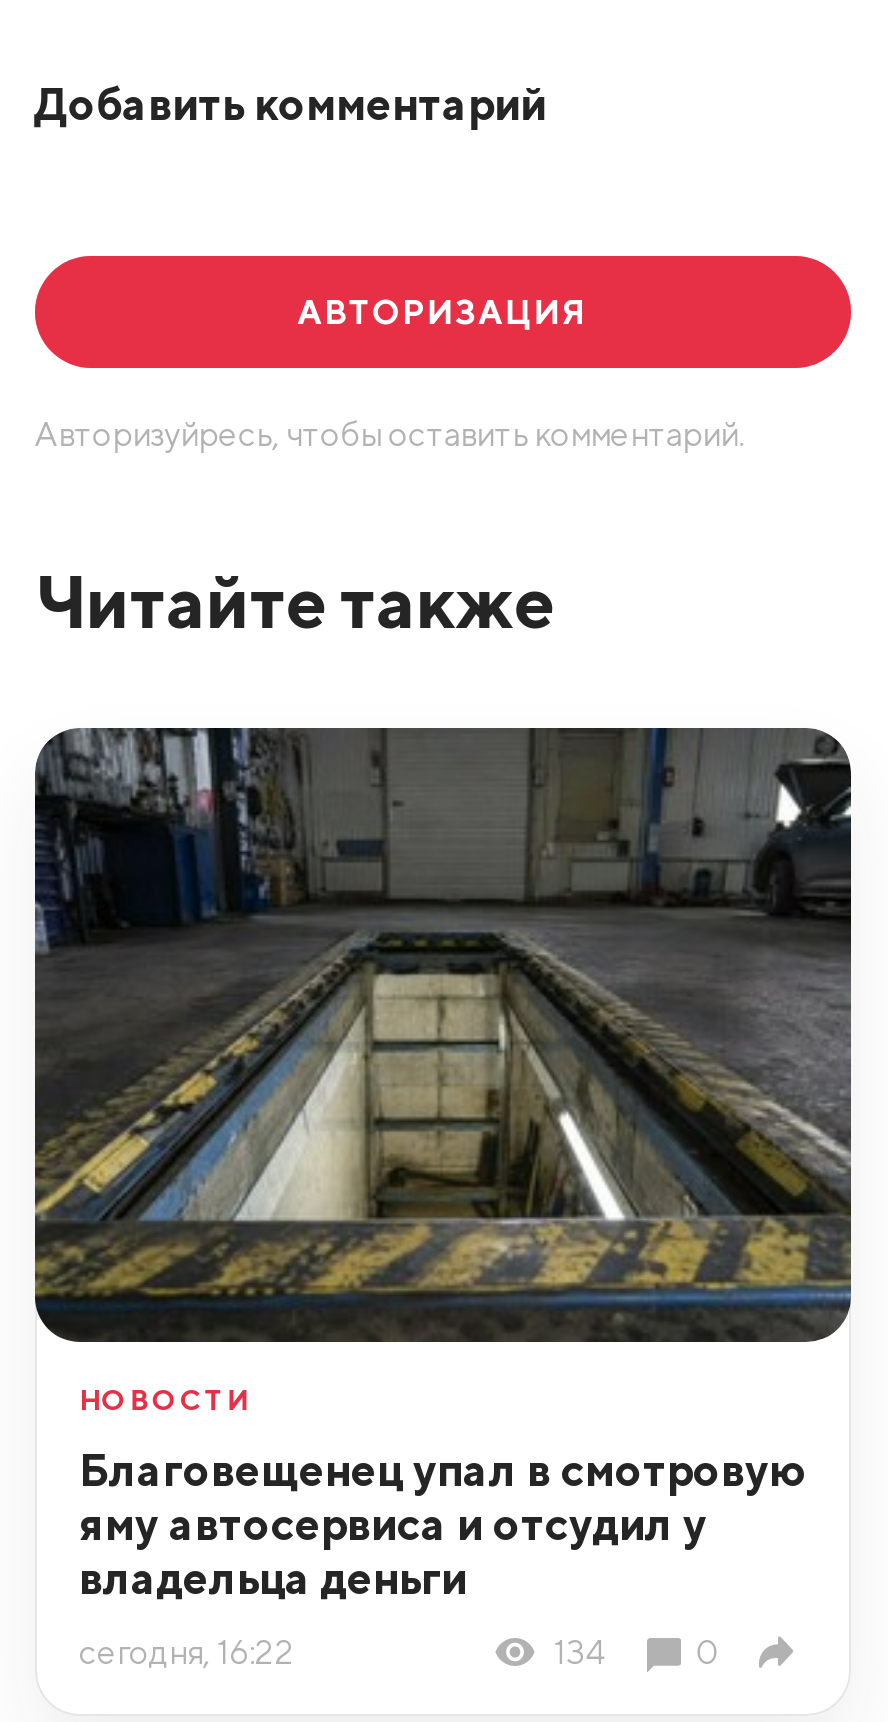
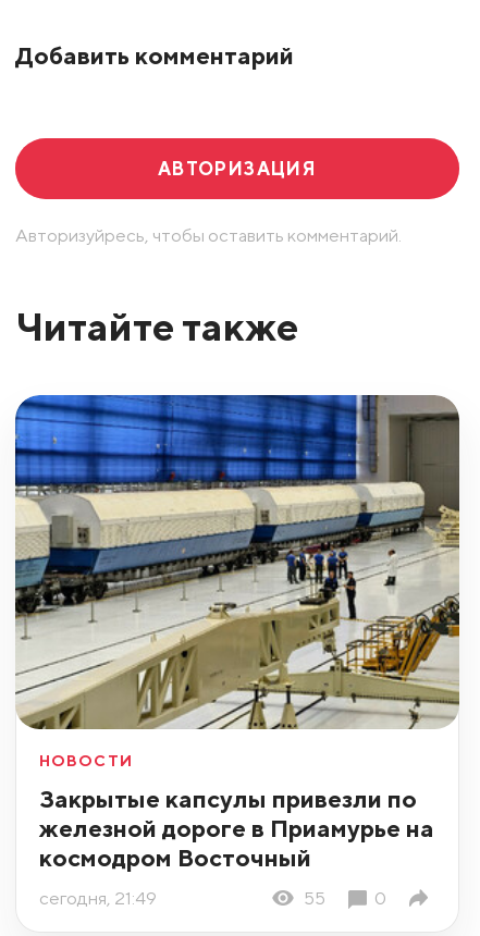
- [image]
+ [image]

- Благовещенец упал в смотровую
- яму автосервиса и отсудил у
- владельца деньги
+ Закрытые капсулы привезли по
+ железной дороге в Приамурье на
+ космодром Восточный

- сегодня, 16:22
- 134
+ сегодня, 21:49
+ 55
